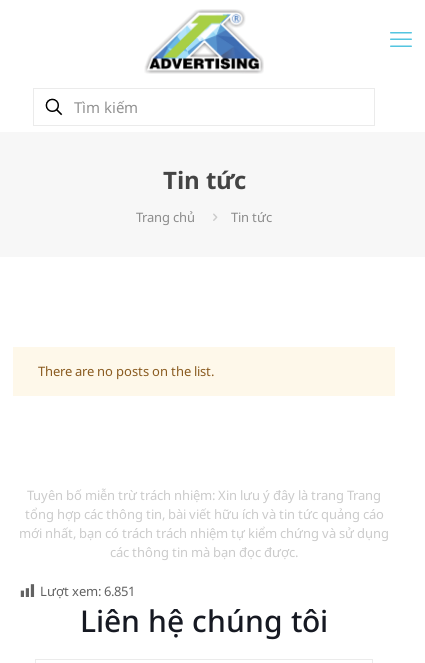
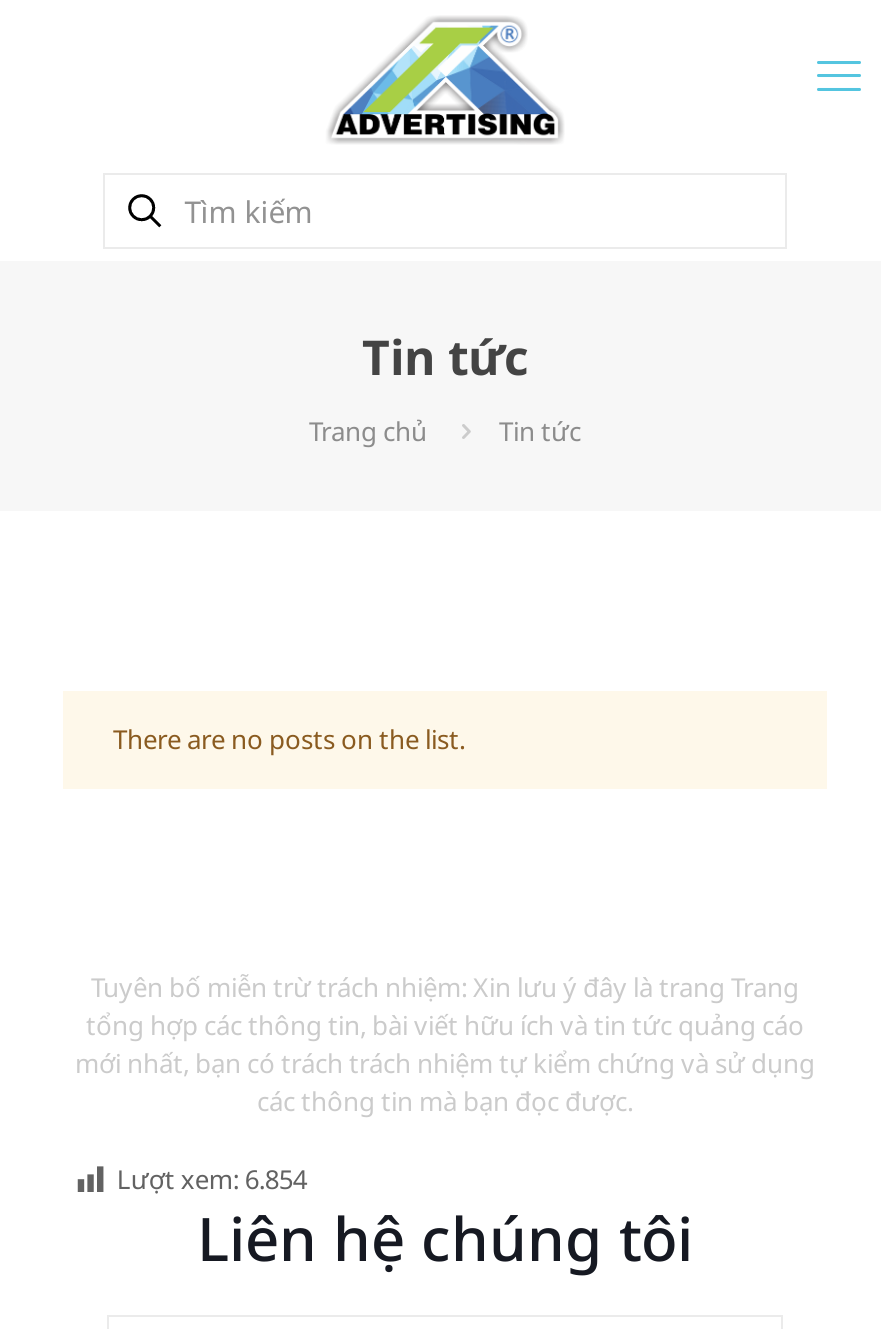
- Lượt xem: 6.851
+ Lượt xem: 6.854
